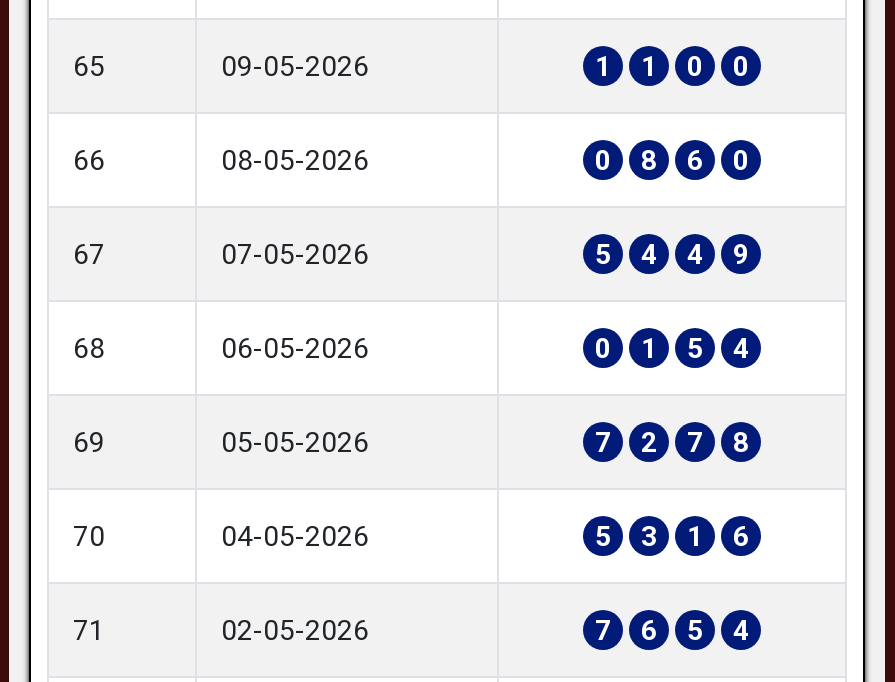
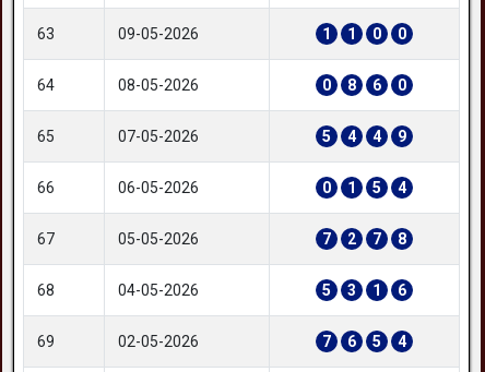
- 65
+ 63

- 66
+ 64

- 67
+ 65

- 68
+ 66

- 69
+ 67

- 70
+ 68

- 71
+ 69
